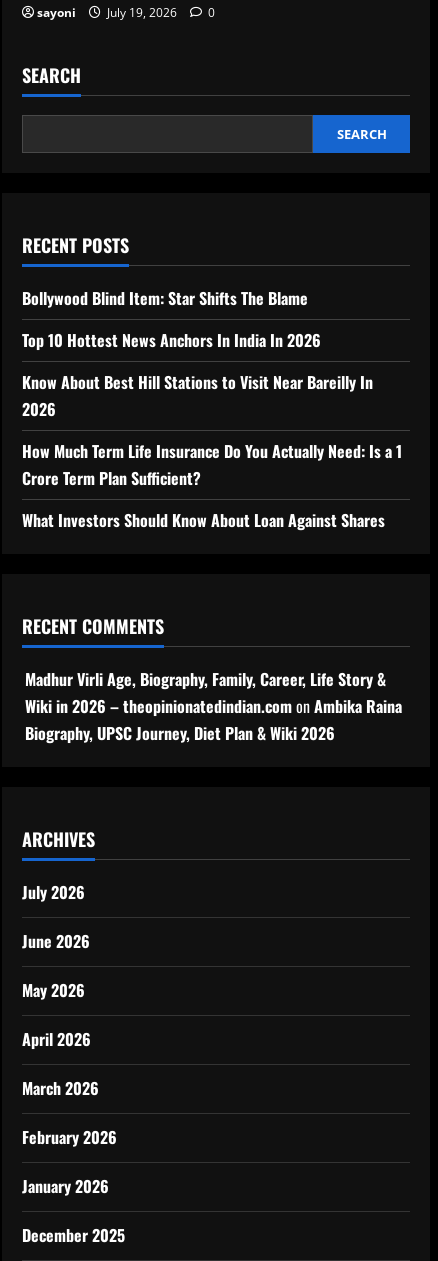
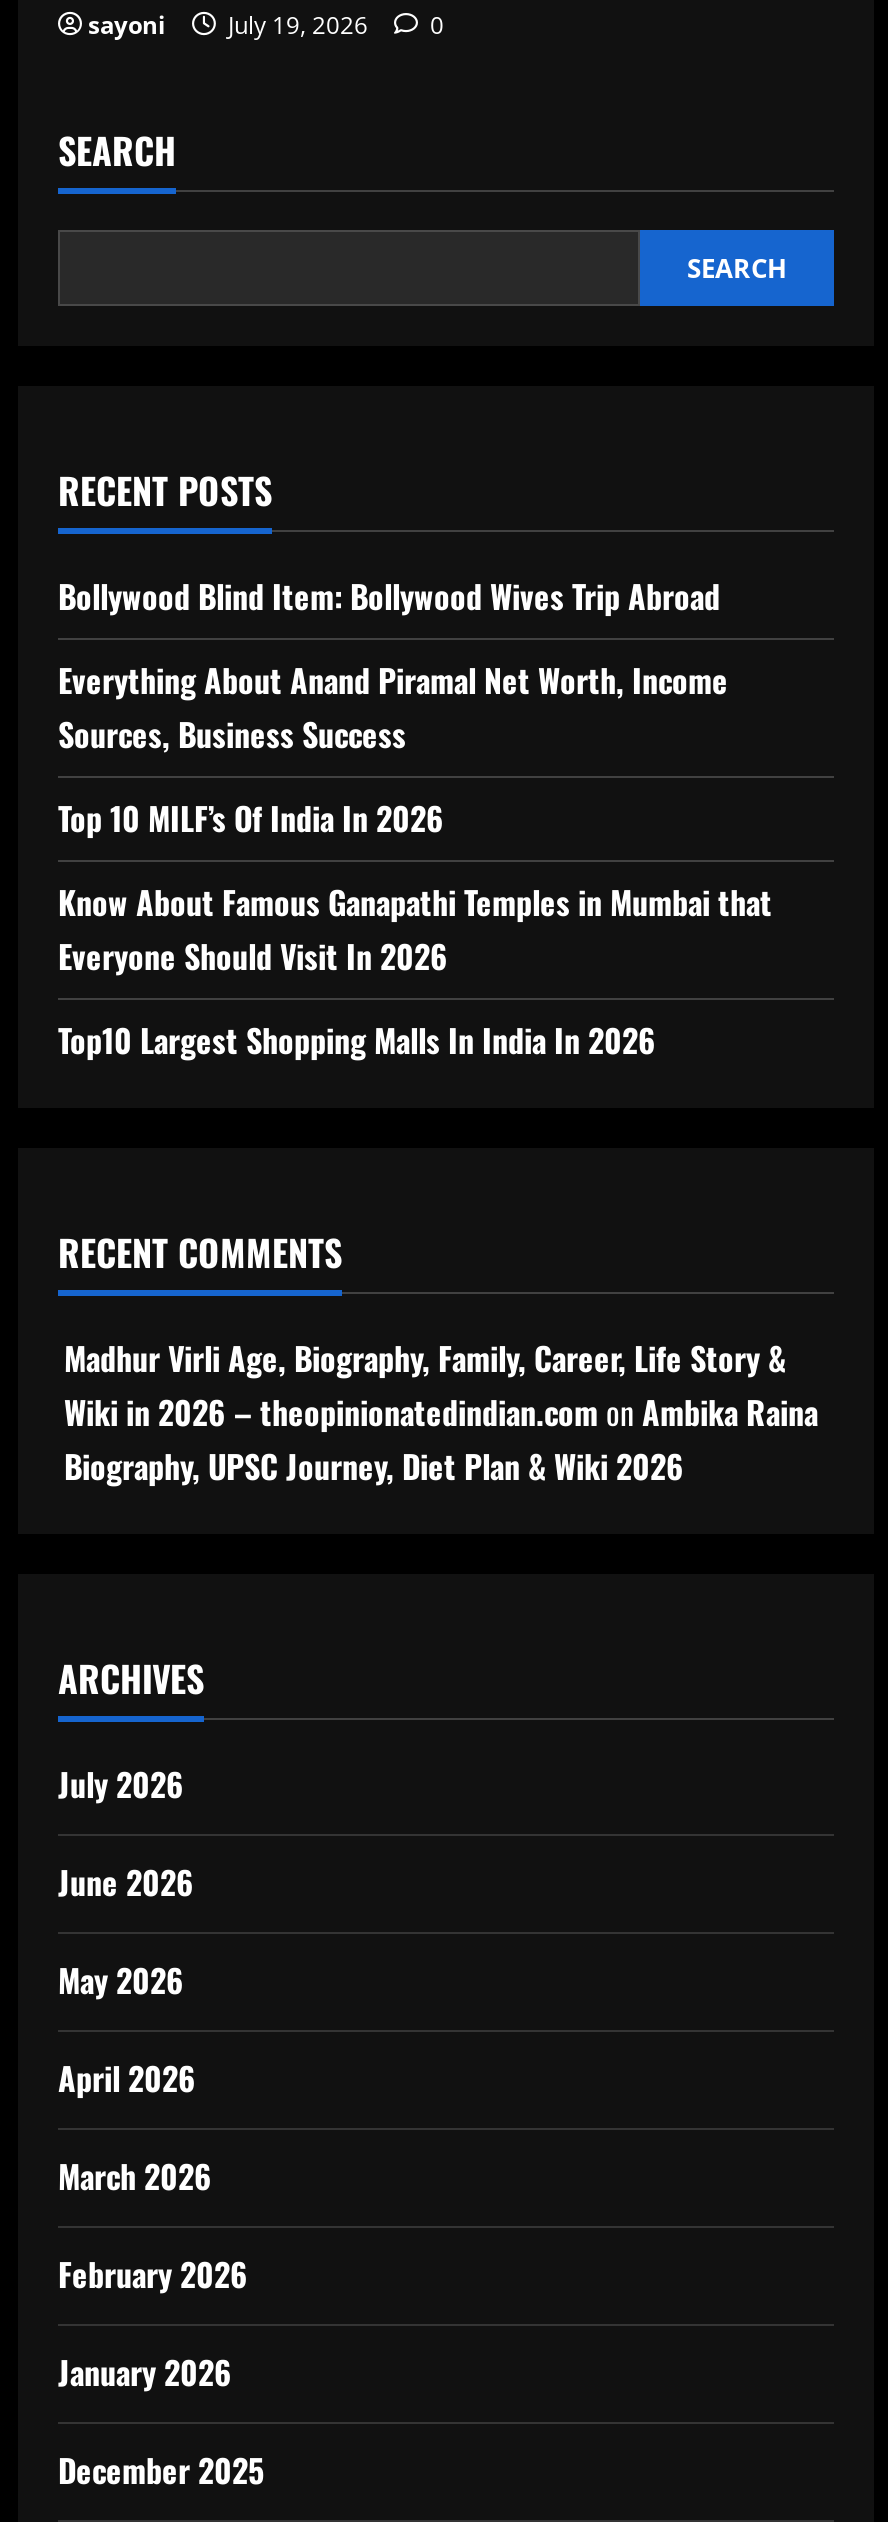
- Bollywood Blind Item: Star Shifts The Blame
+ Bollywood Blind Item: Bollywood Wives Trip Abroad

- Top 10 Hottest News Anchors In India In 2026
+ Everything About Anand Piramal Net Worth, Income
+ Sources, Business Success

- Know About Best Hill Stations to Visit Near Bareilly In
- 2026
+ Top 10 MILF’s Of India In 2026

- How Much Term Life Insurance Do You Actually Need: Is a 1
- Crore Term Plan Sufficient?
+ Know About Famous Ganapathi Temples in Mumbai that
+ Everyone Should Visit In 2026

- What Investors Should Know About Loan Against Shares
+ Top10 Largest Shopping Malls In India In 2026
